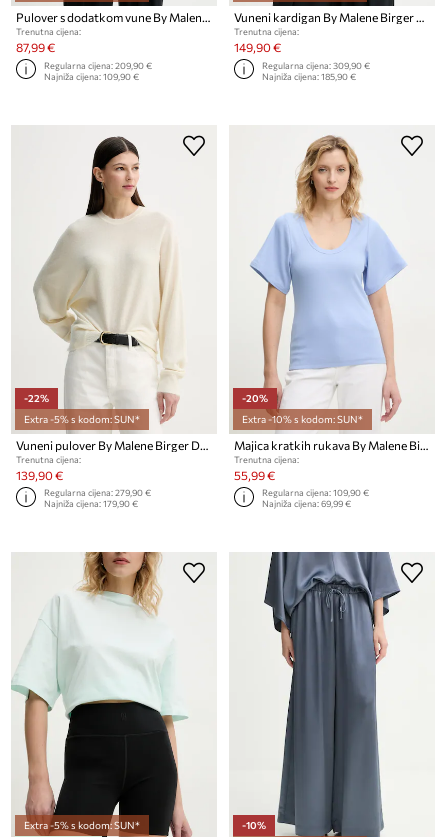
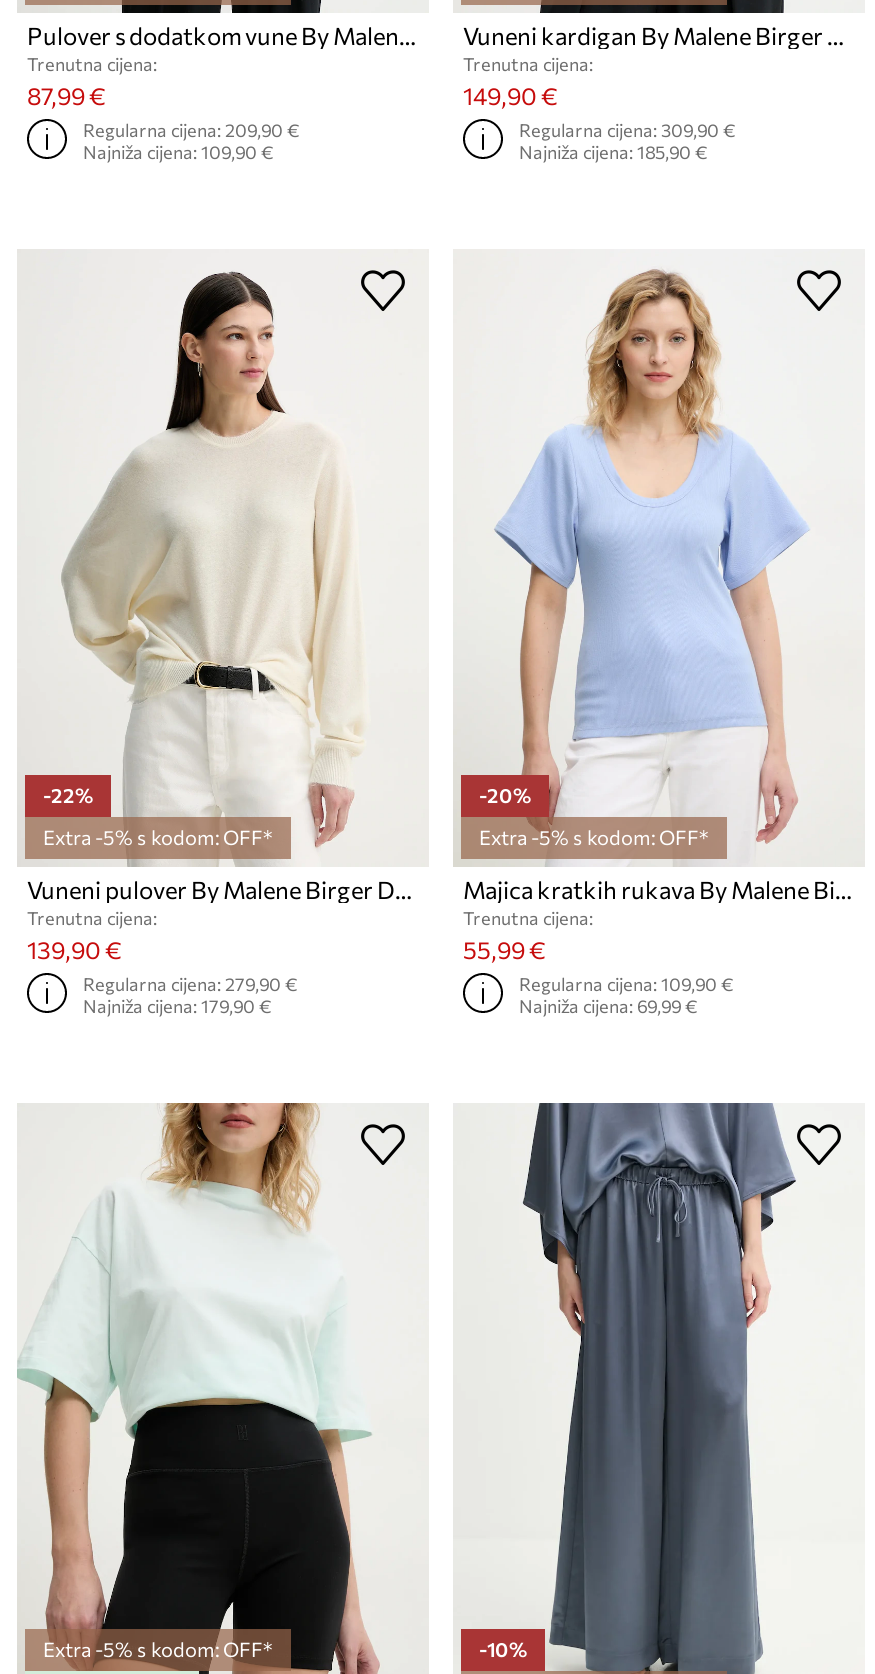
- Extra -5% s kodom: SUN*
+ Extra -5% s kodom: OFF*

- Extra -10% s kodom: SUN*
+ Extra -5% s kodom: OFF*

- Extra -5% s kodom: SUN*
+ Extra -5% s kodom: OFF*
